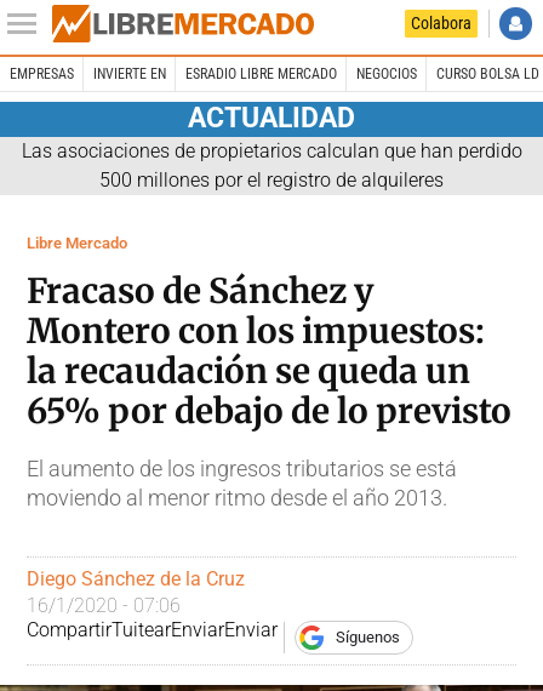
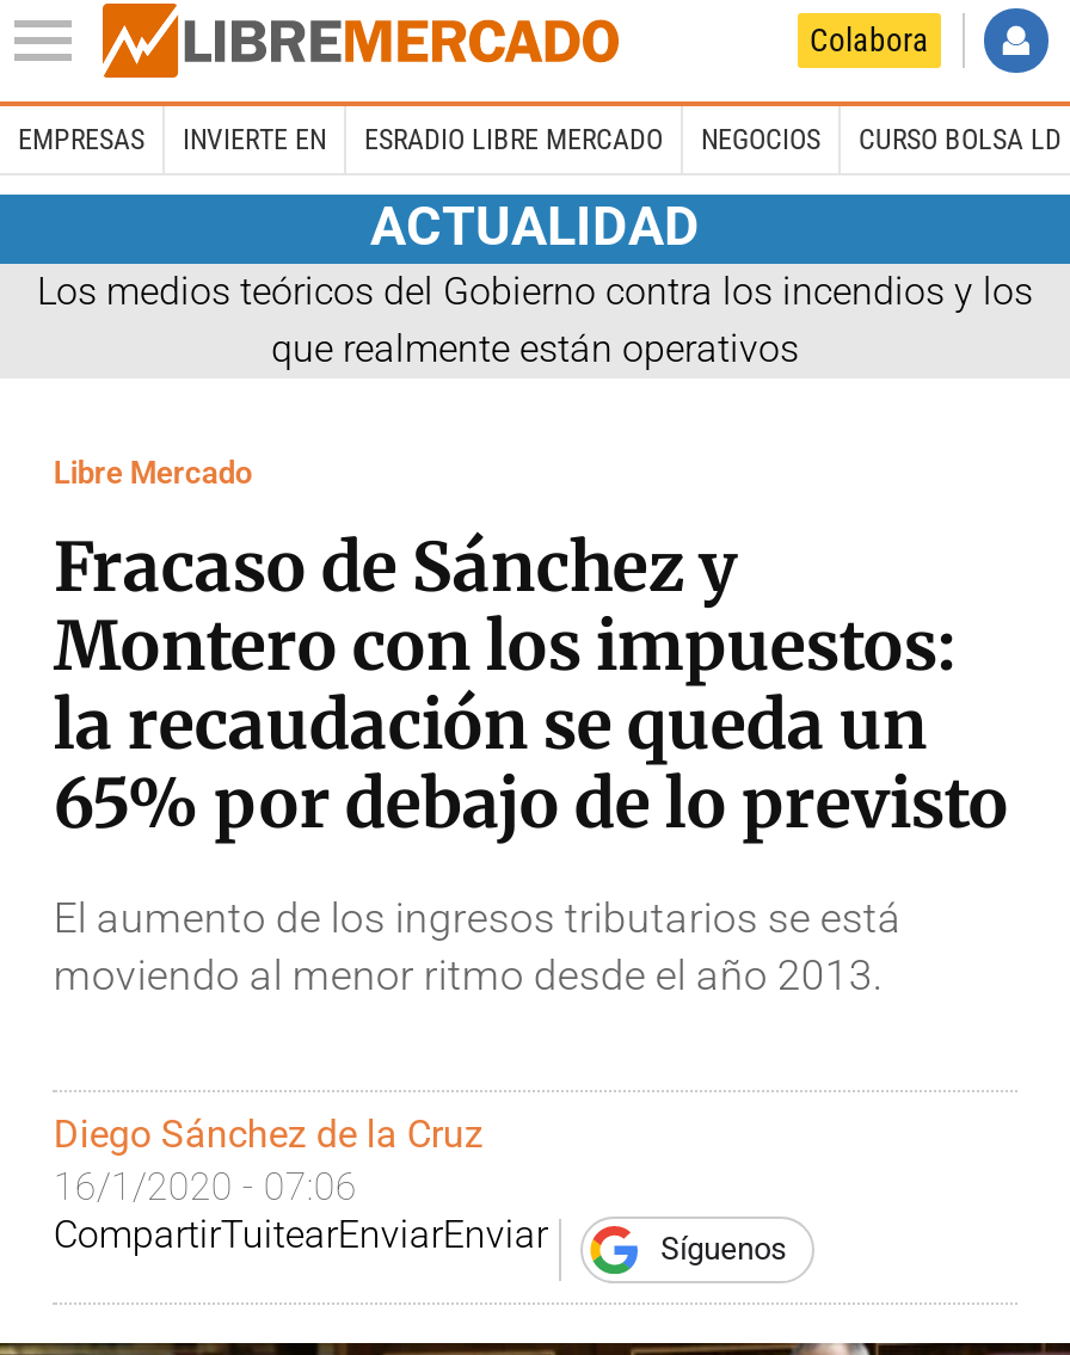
- Las asociaciones de propietarios calculan que han perdido
- 500 millones por el registro de alquileres
+ Los medios teóricos del Gobierno contra los incendios y los
+ que realmente están operativos
